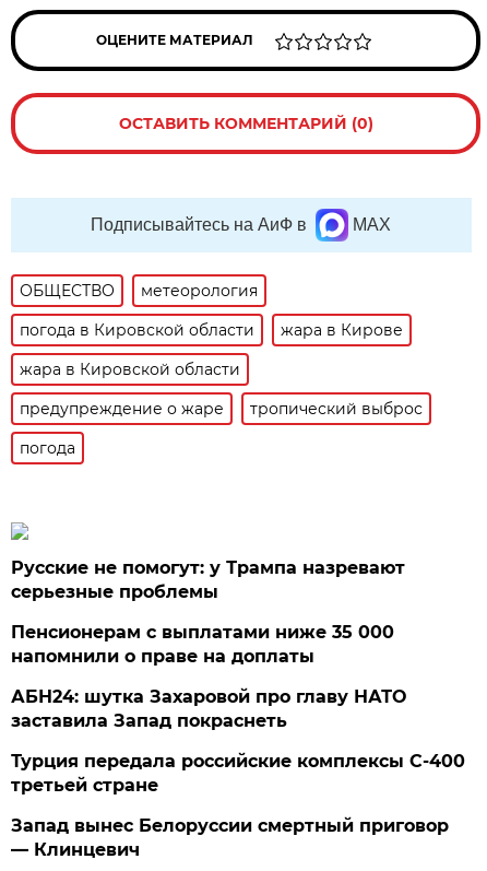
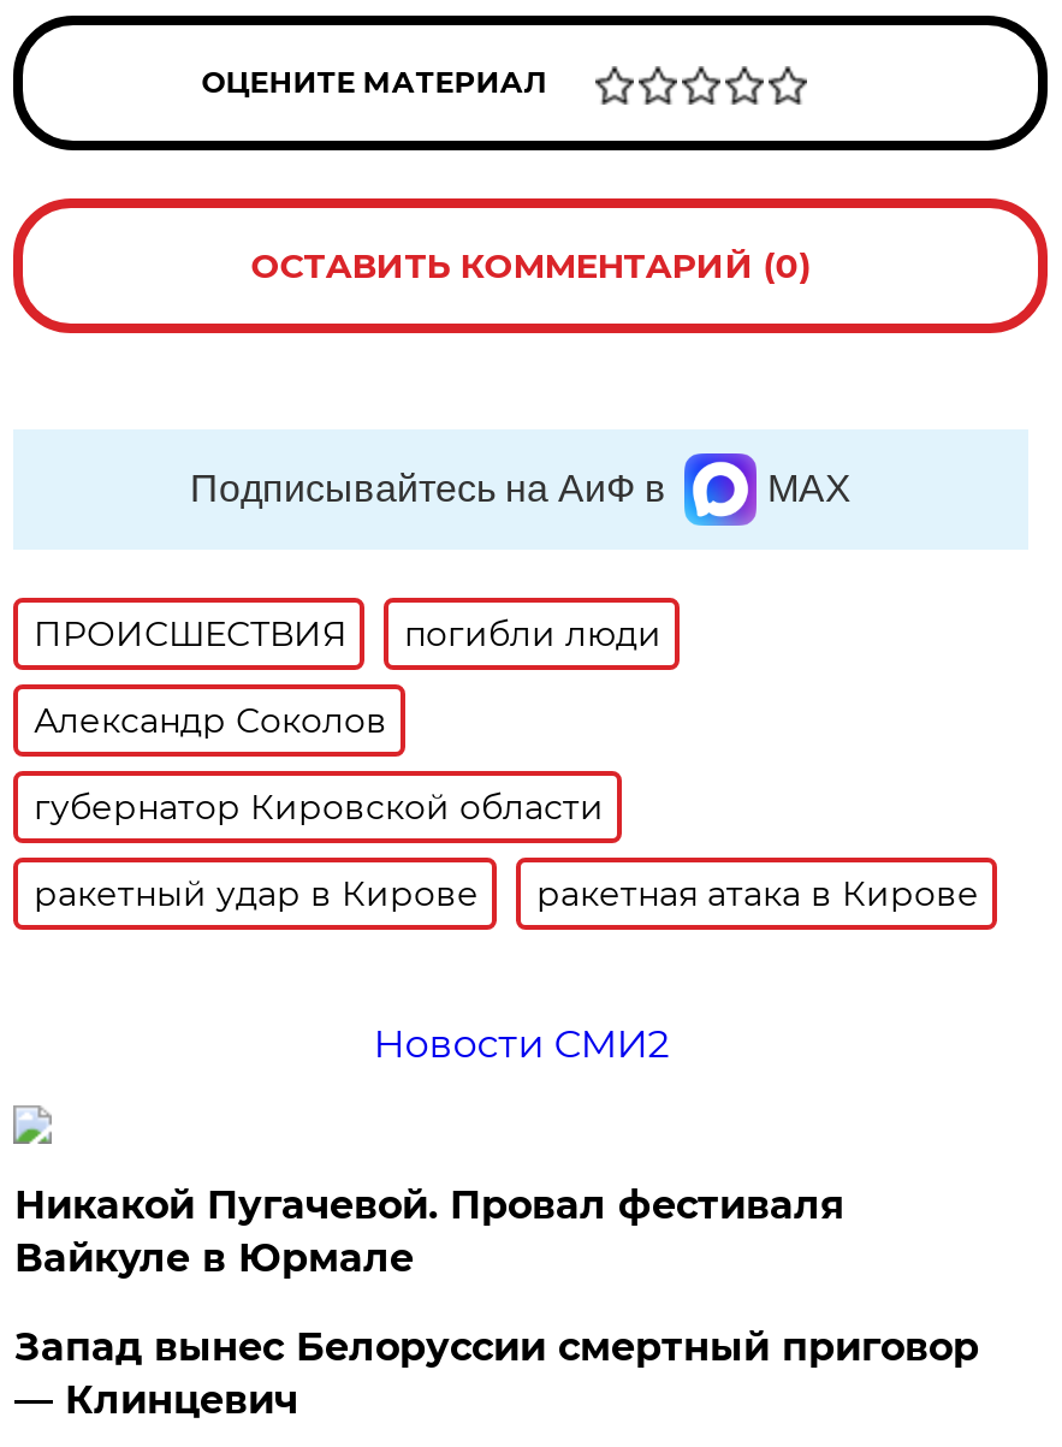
- ОБЩЕСТВО
- метеорология
- погода в Кировской области
- жара в Кирове
- жара в Кировской области
- предупреждение о жаре
- тропический выброс
- погода
+ ПРОИСШЕСТВИЯ
+ погибли люди
+ Александр Соколов
+ губернатор Кировской области
+ ракетный удар в Кирове
+ ракетная атака в Кирове
+ Новости СМИ2

- Русские не помогут: у Трампа назревают
- серьезные проблемы
- Пенсионерам с выплатами ниже 35 000
- напомнили о праве на доплаты
- АБН24: шутка Захаровой про главу НАТО
- заставила Запад покраснеть
- Турция передала российские комплексы С-400
- третьей стране
+ Никакой Пугачевой. Провал фестиваля
+ Вайкуле в Юрмале
